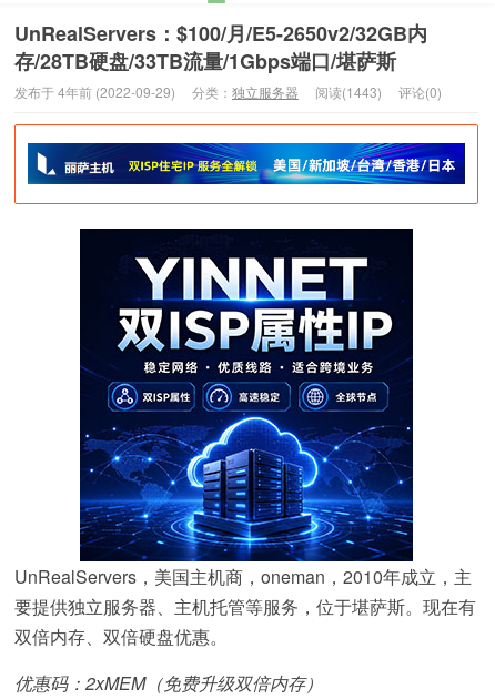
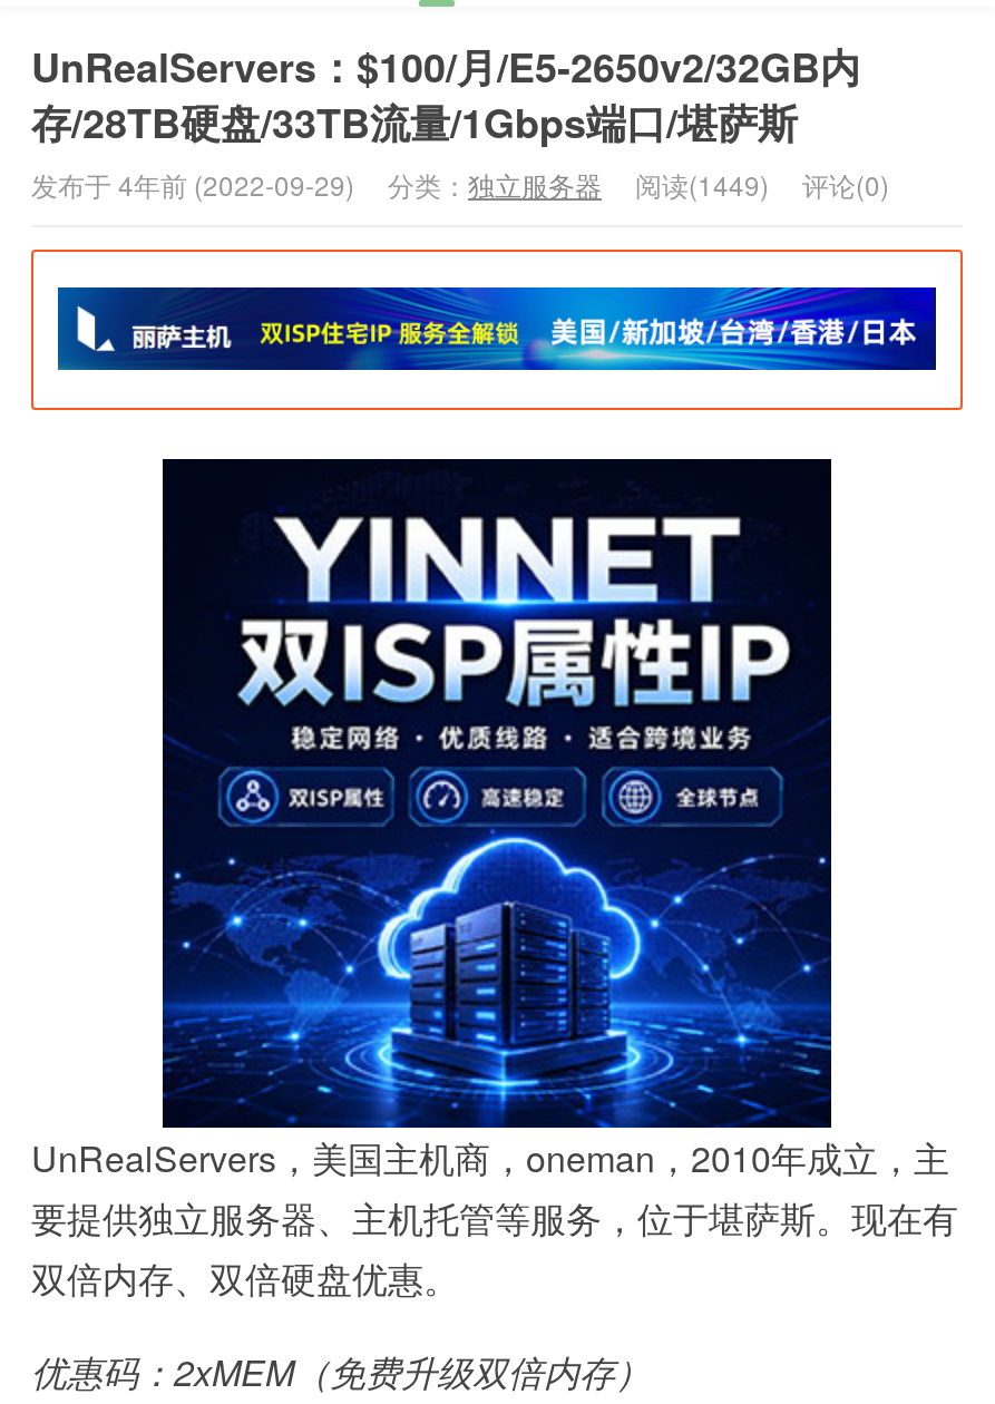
- 阅读(1443)
+ 阅读(1449)
